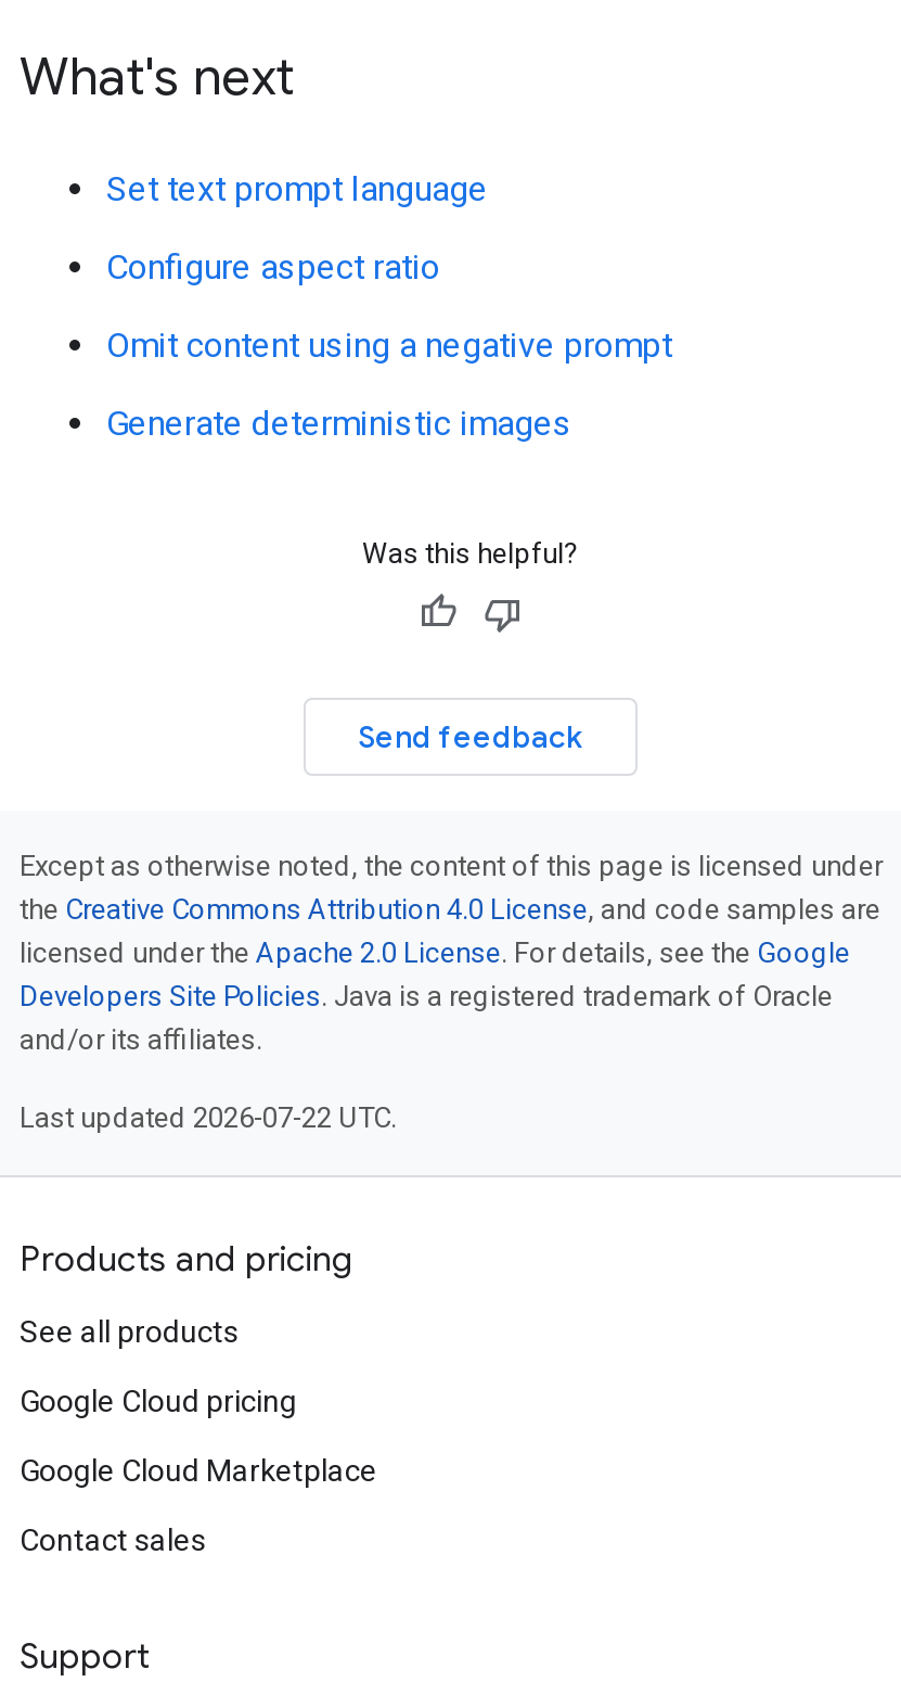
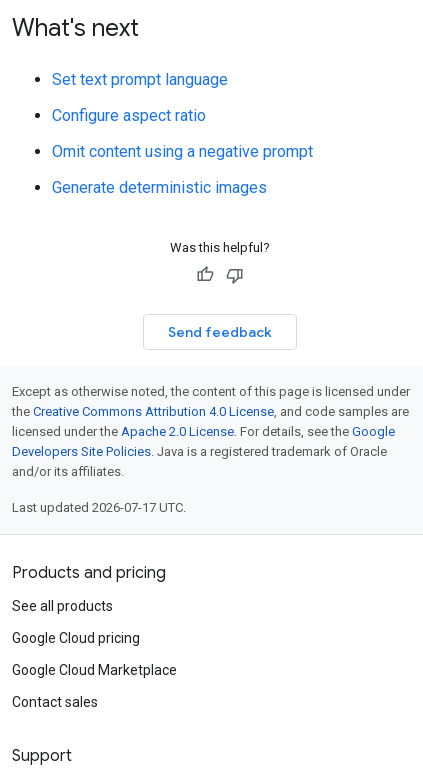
- Last updated 2026-07-22 UTC.
+ Last updated 2026-07-17 UTC.
